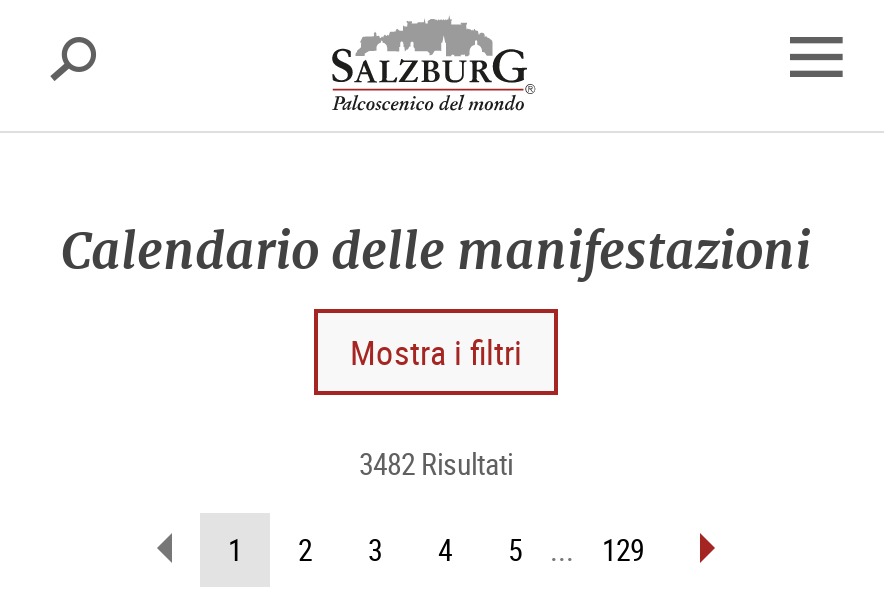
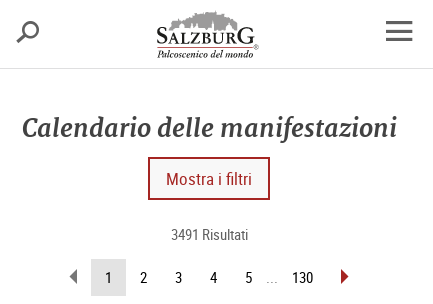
- 3482 Risultati
+ 3491 Risultati

- 129
+ 130
